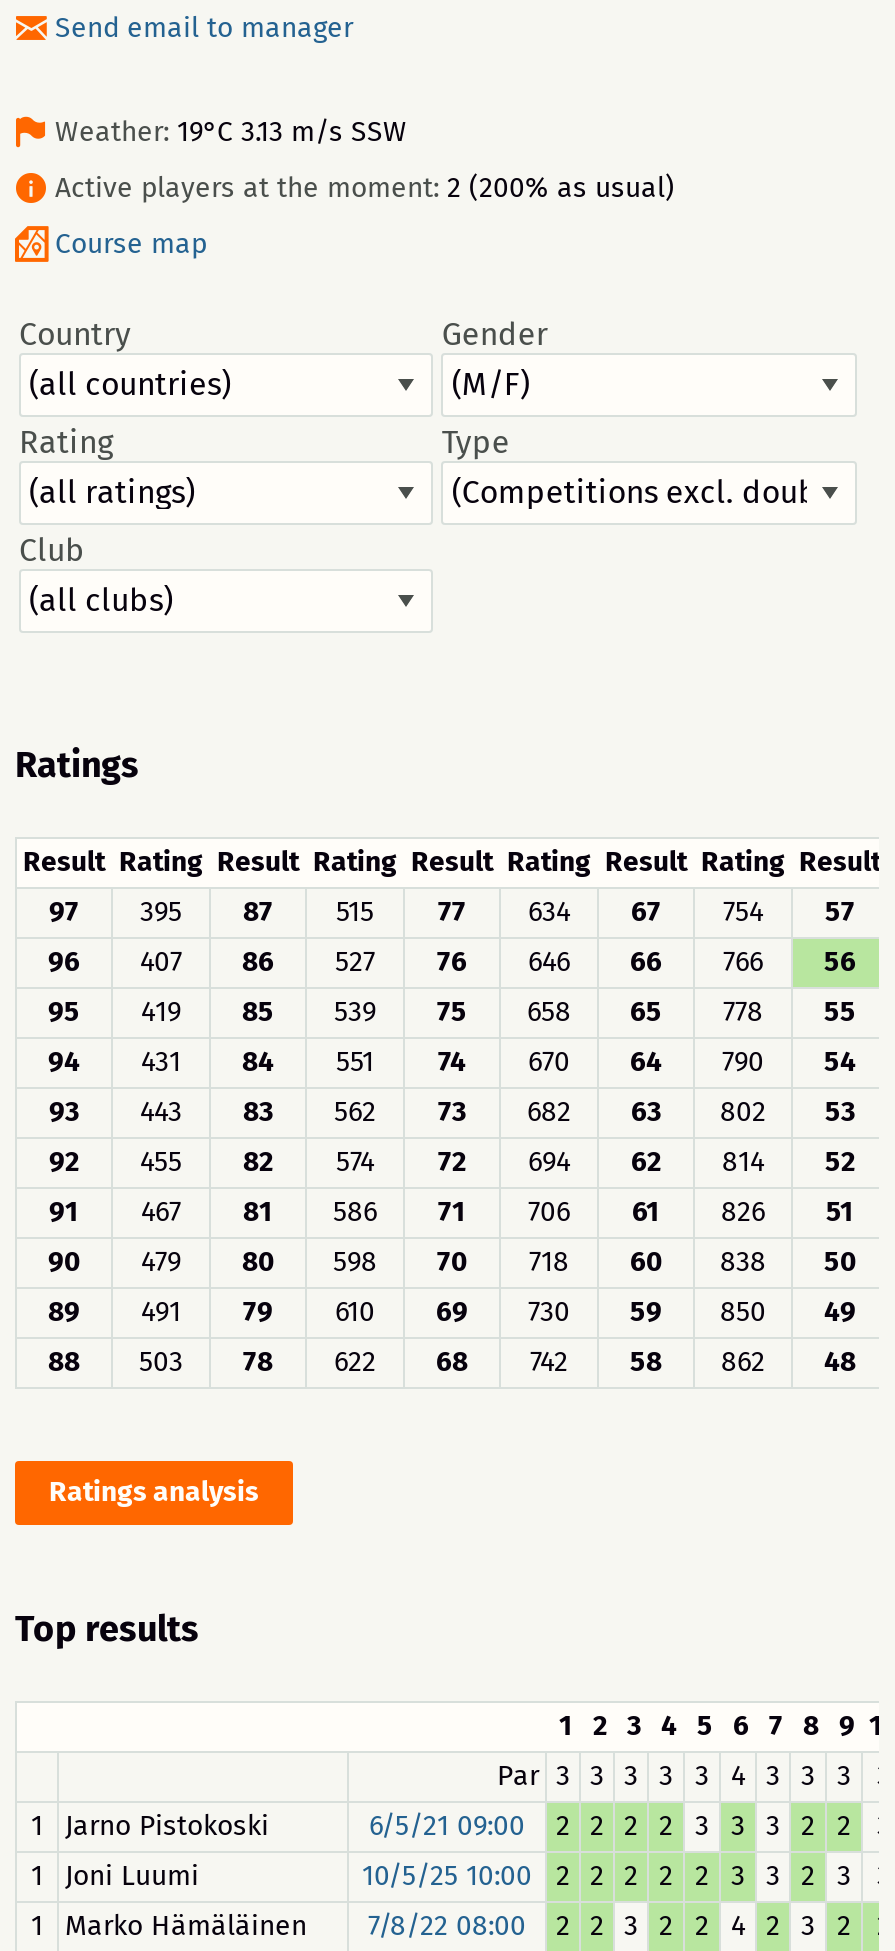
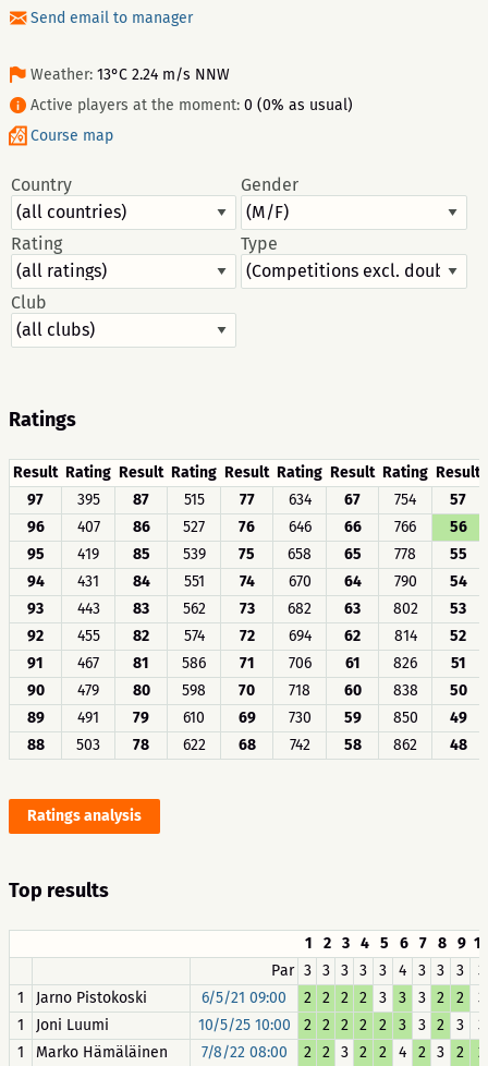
- Weather: 19°C 3.13 m/s SSW
+ Weather: 13°C 2.24 m/s NNW

- Active players at the moment: 2 (200% as usual)
+ Active players at the moment: 0 (0% as usual)
